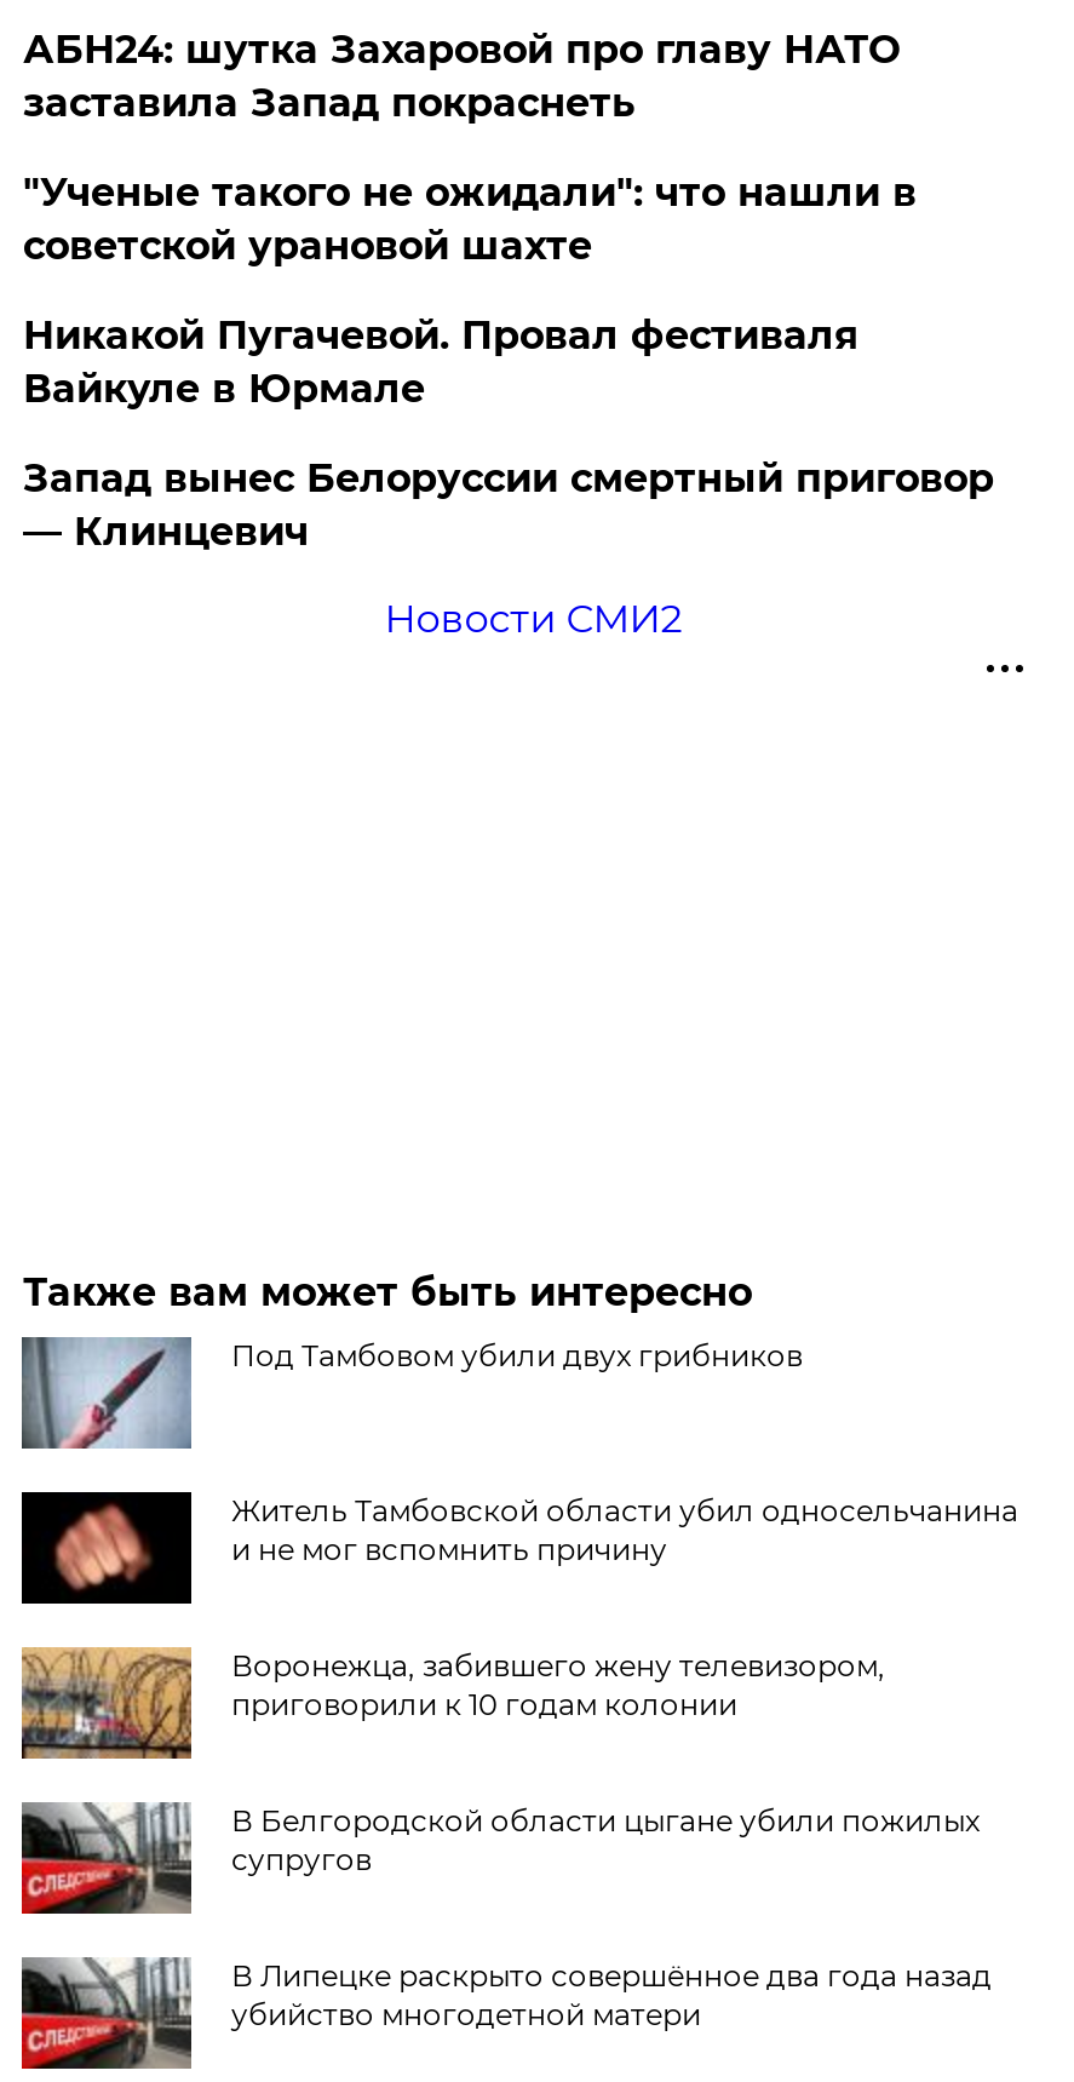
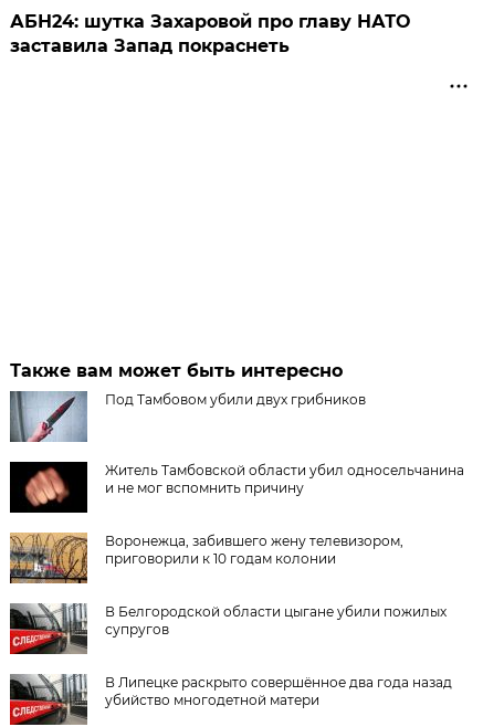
- "Ученые такого не ожидали": что нашли в
- советской урановой шахте
- Никакой Пугачевой. Провал фестиваля
- Вайкуле в Юрмале
- Запад вынес Белоруссии смертный приговор
- — Клинцевич
- Новости СМИ2
